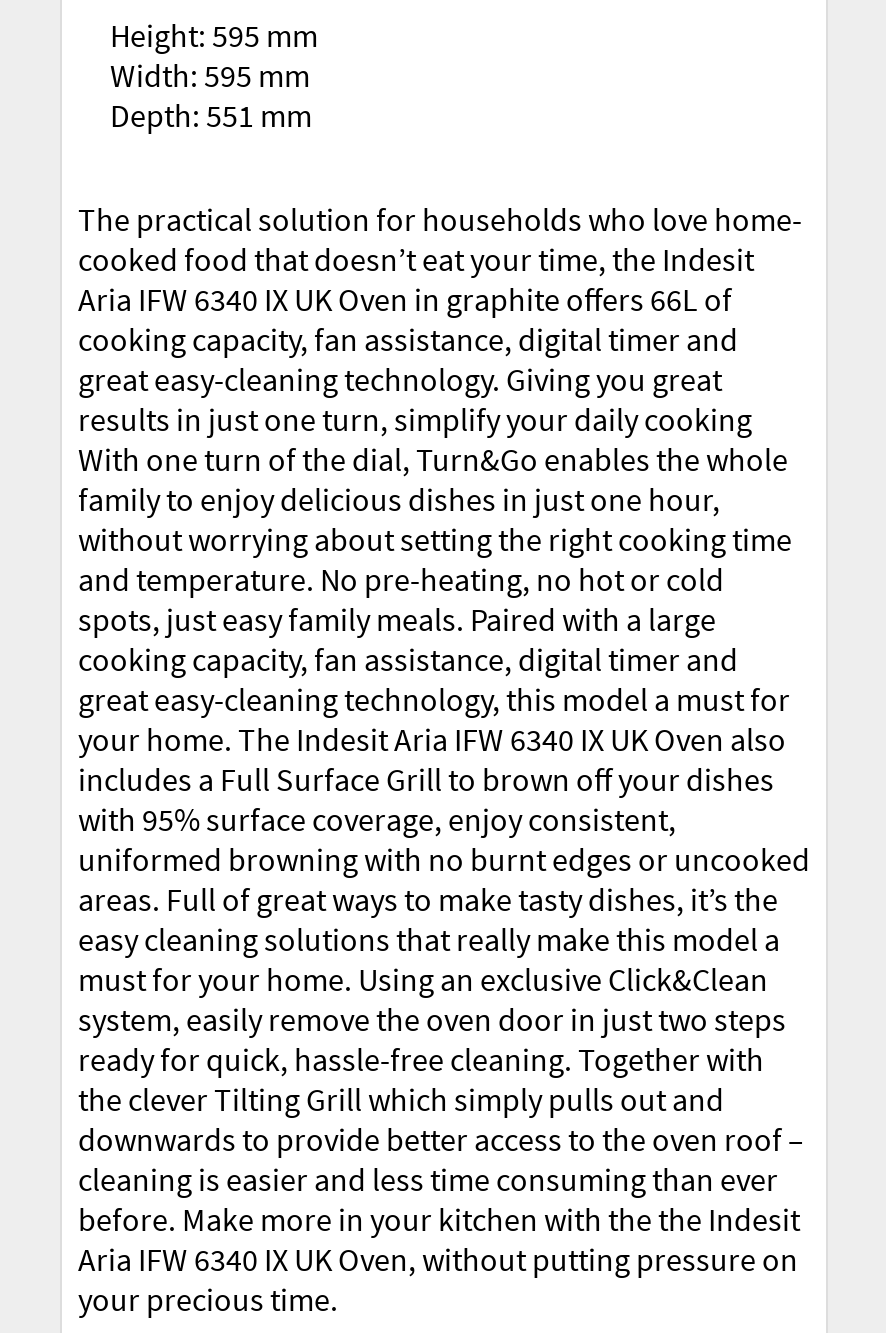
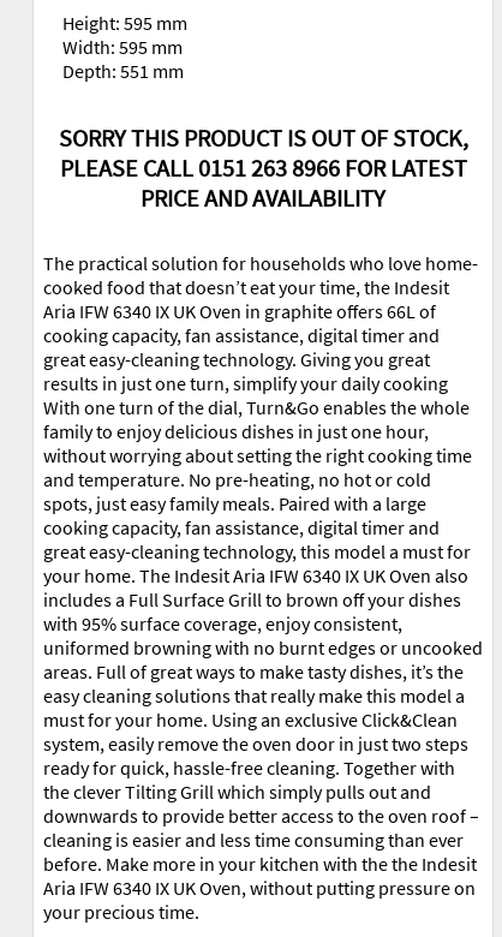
+ SORRY THIS PRODUCT IS OUT OF STOCK,
+ PLEASE CALL 0151 263 8966 FOR LATEST
+ PRICE AND AVAILABILITY
